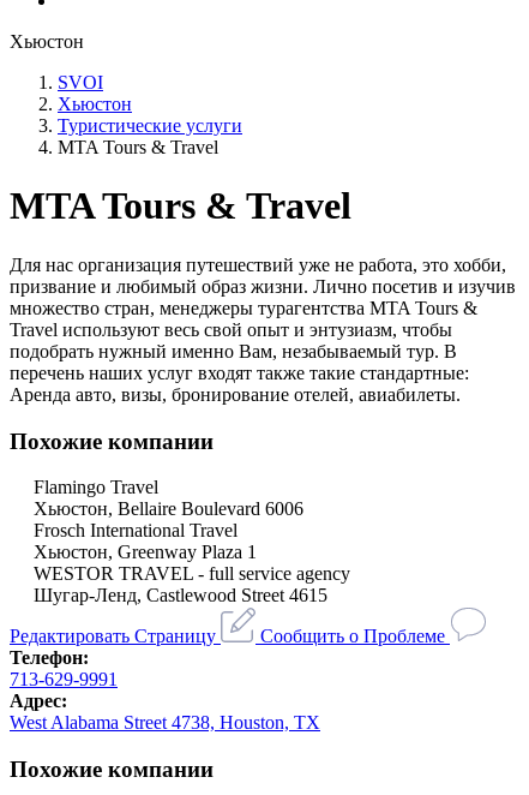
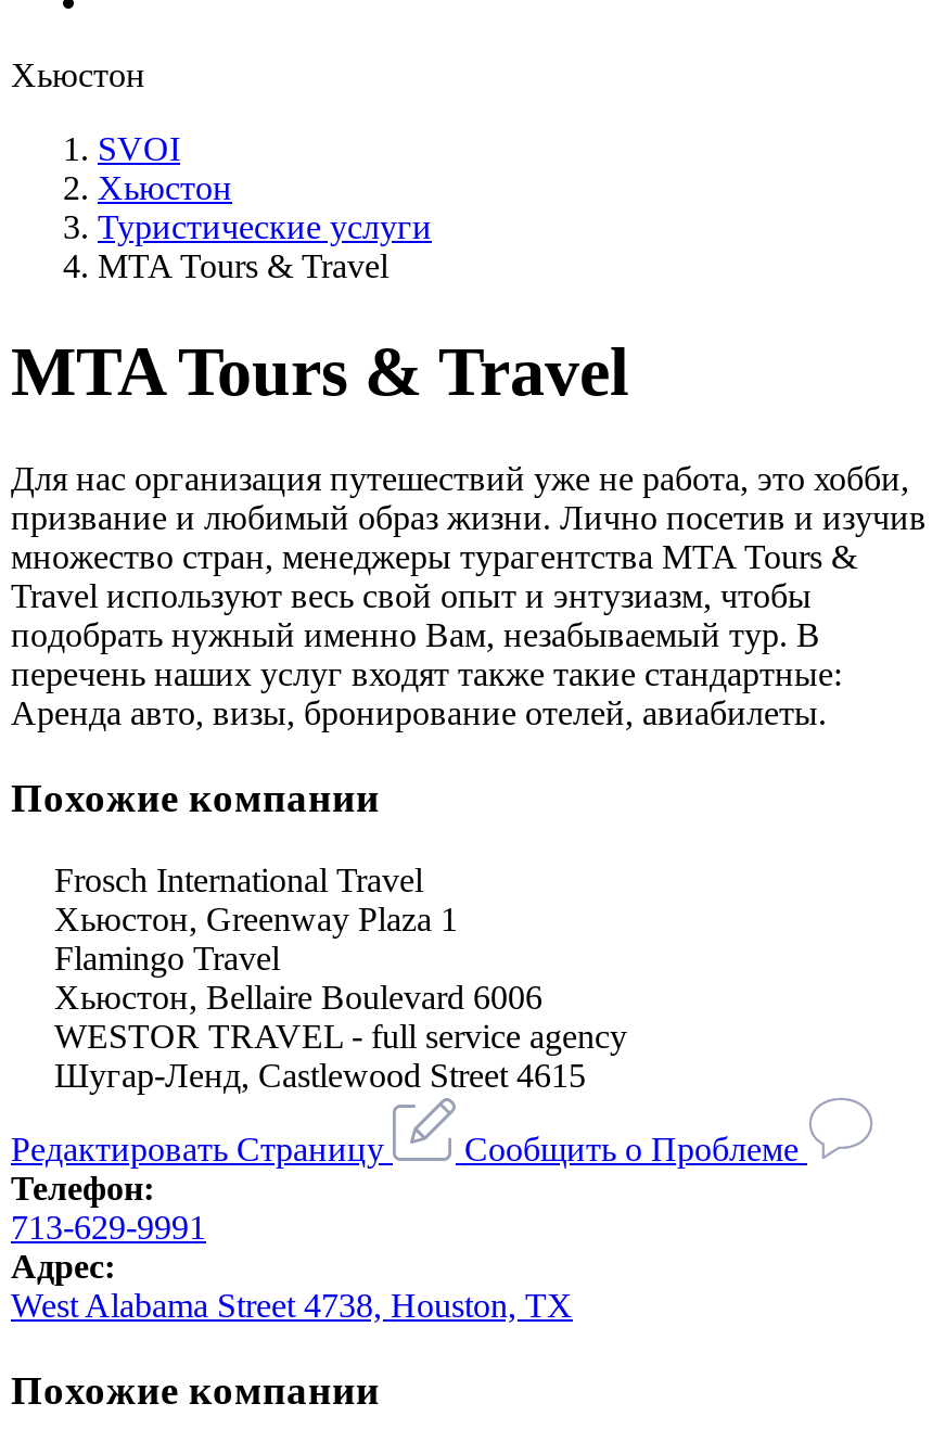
moved down: Flamingo Travel | Хьюстон, Bellaire Boulevard 6006

moved up: Frosch International Travel | Хьюстон, Greenway Plaza 1
